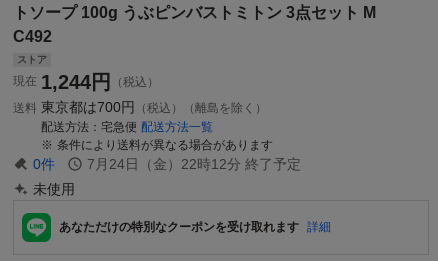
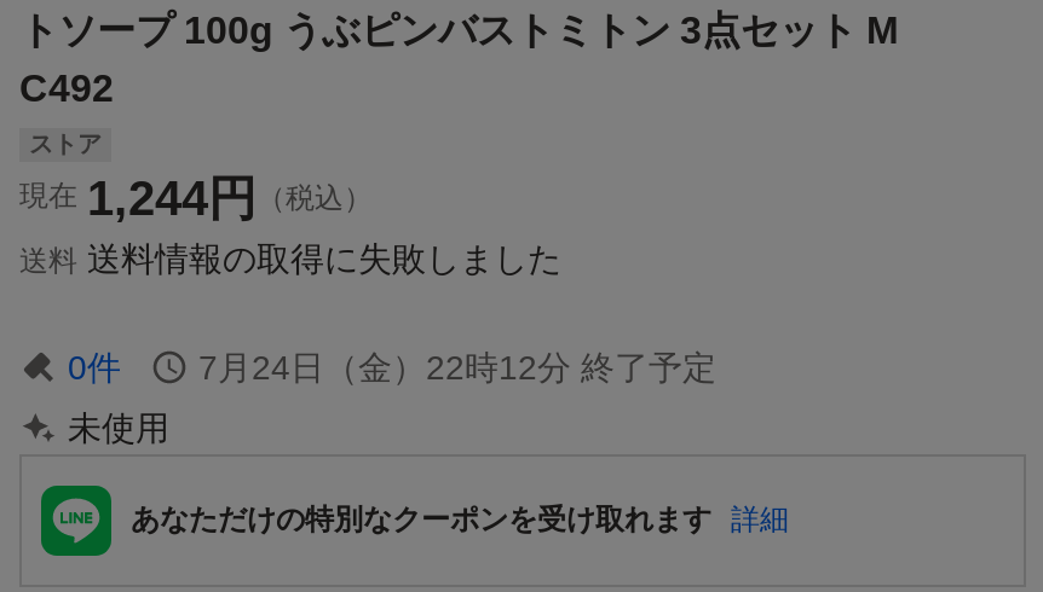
- 送料 東京都は700円（税込）（離島を除く）
- 配送方法
- 宅急便 配送方法一覧
- 条件により送料が異なる場合があります
+ 送料 送料情報の取得に失敗しました
